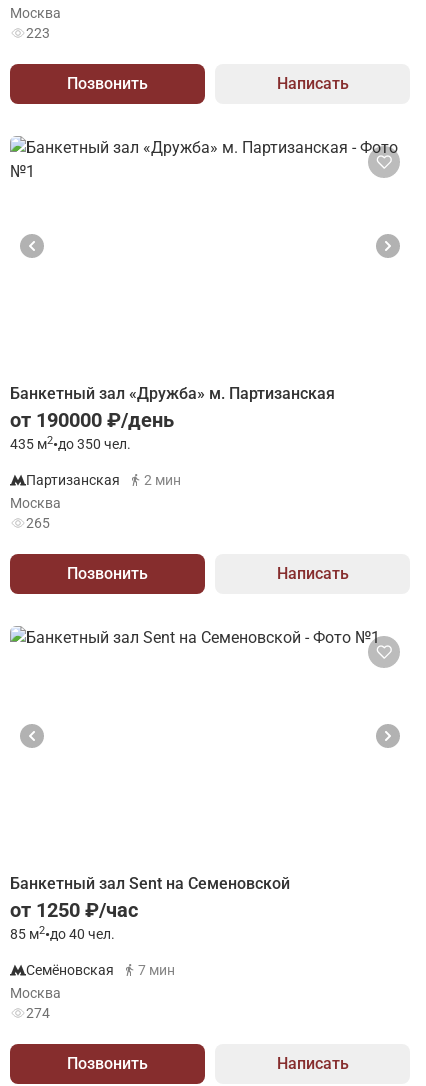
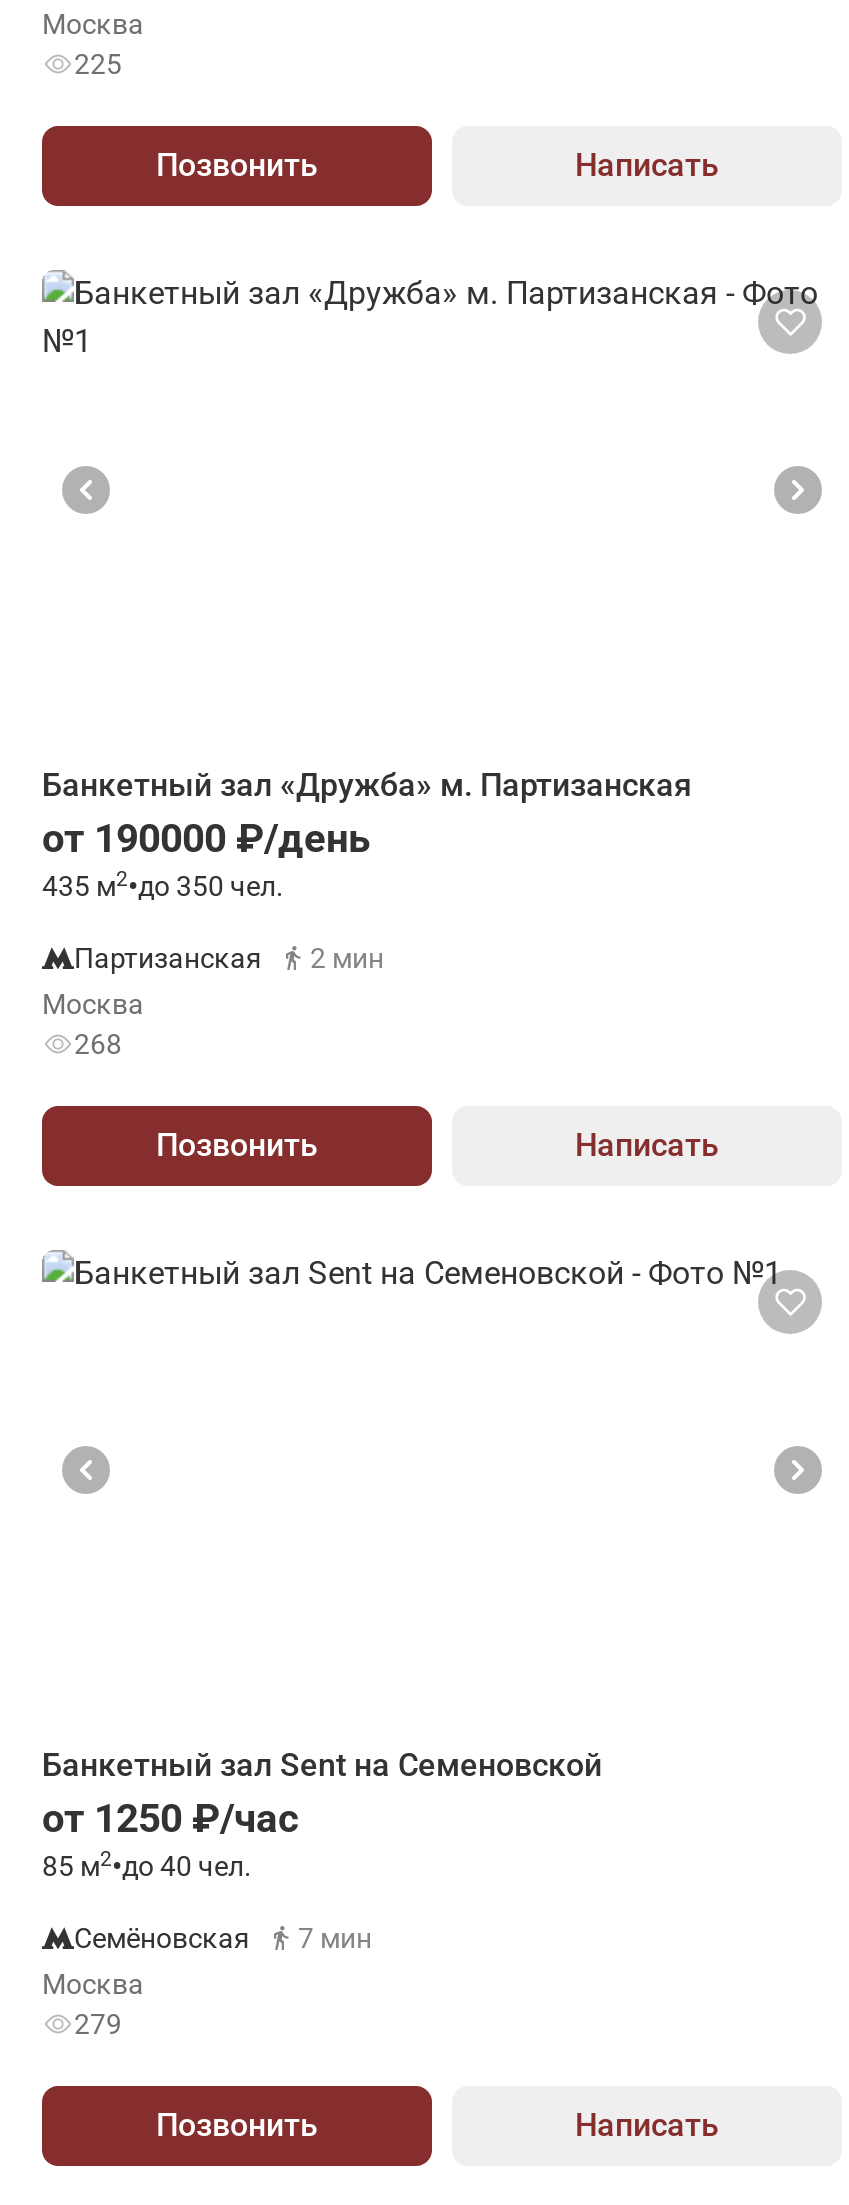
- 223
+ 225

- 265
+ 268

- 274
+ 279
